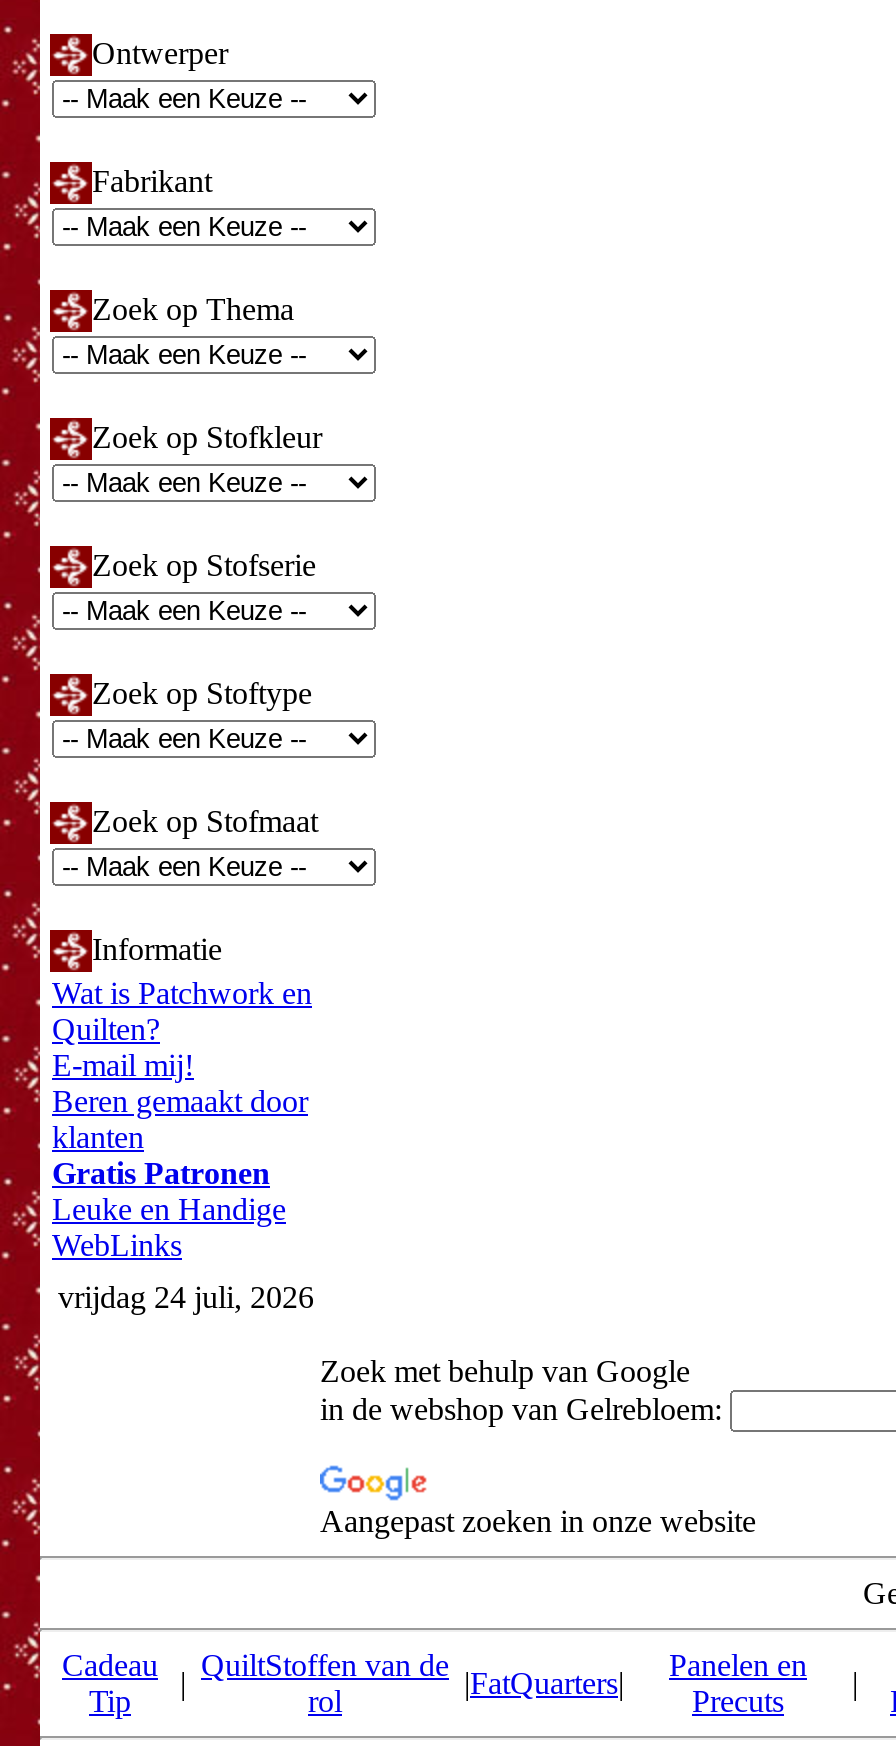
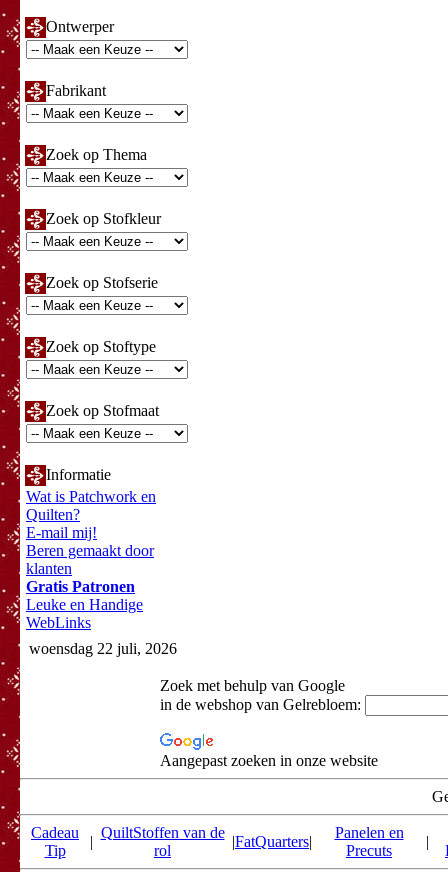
- vrijdag 24 juli, 2026
+ woensdag 22 juli, 2026
